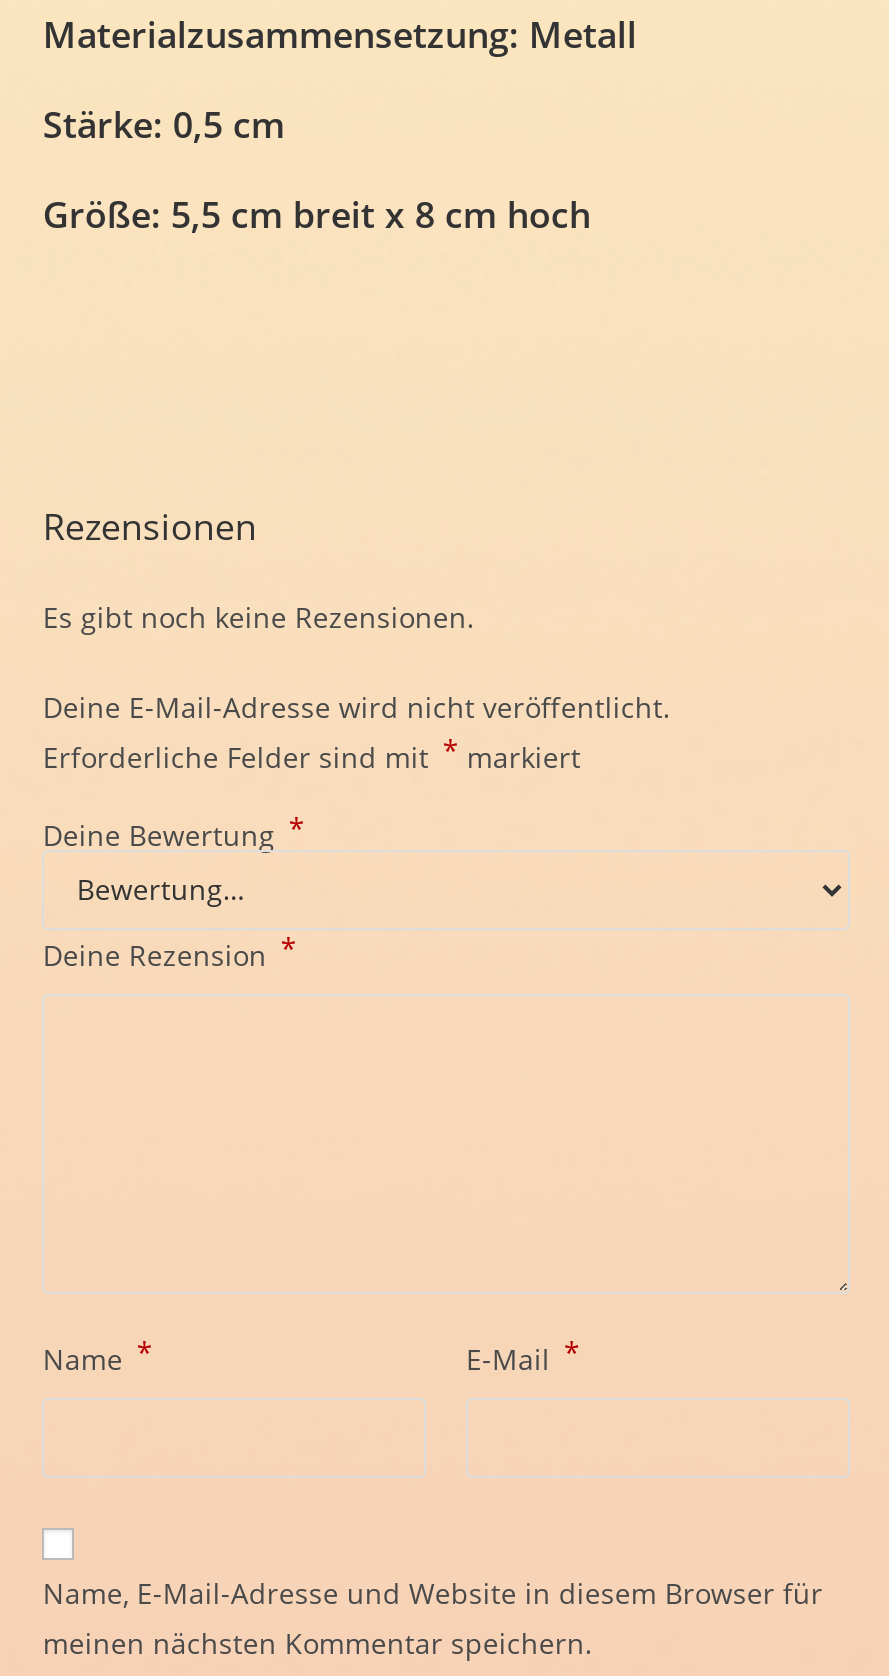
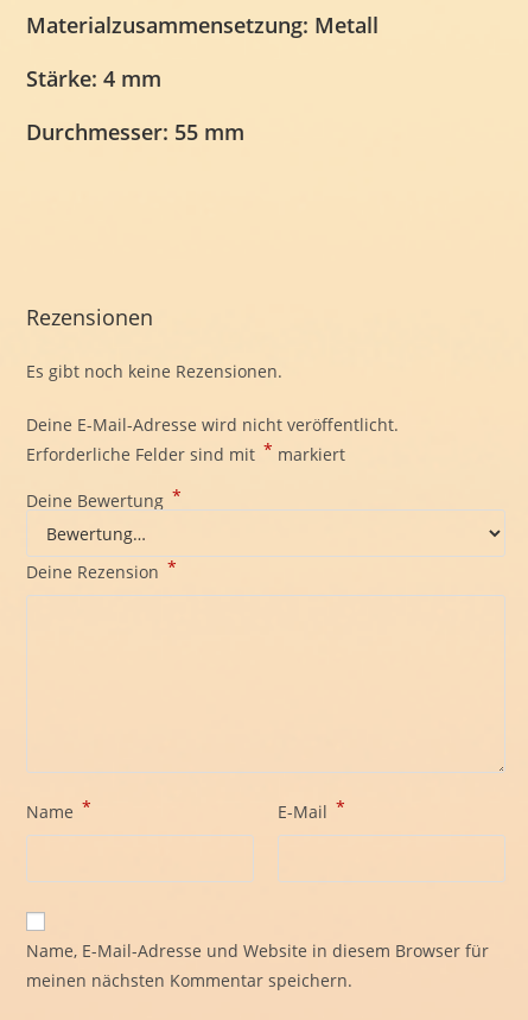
- Stärke: 0,5 cm
+ Stärke: 4 mm

- Größe: 5,5 cm breit x 8 cm hoch
+ Durchmesser: 55 mm
